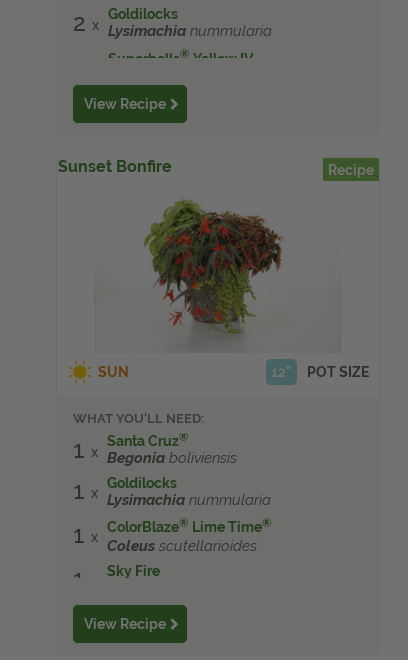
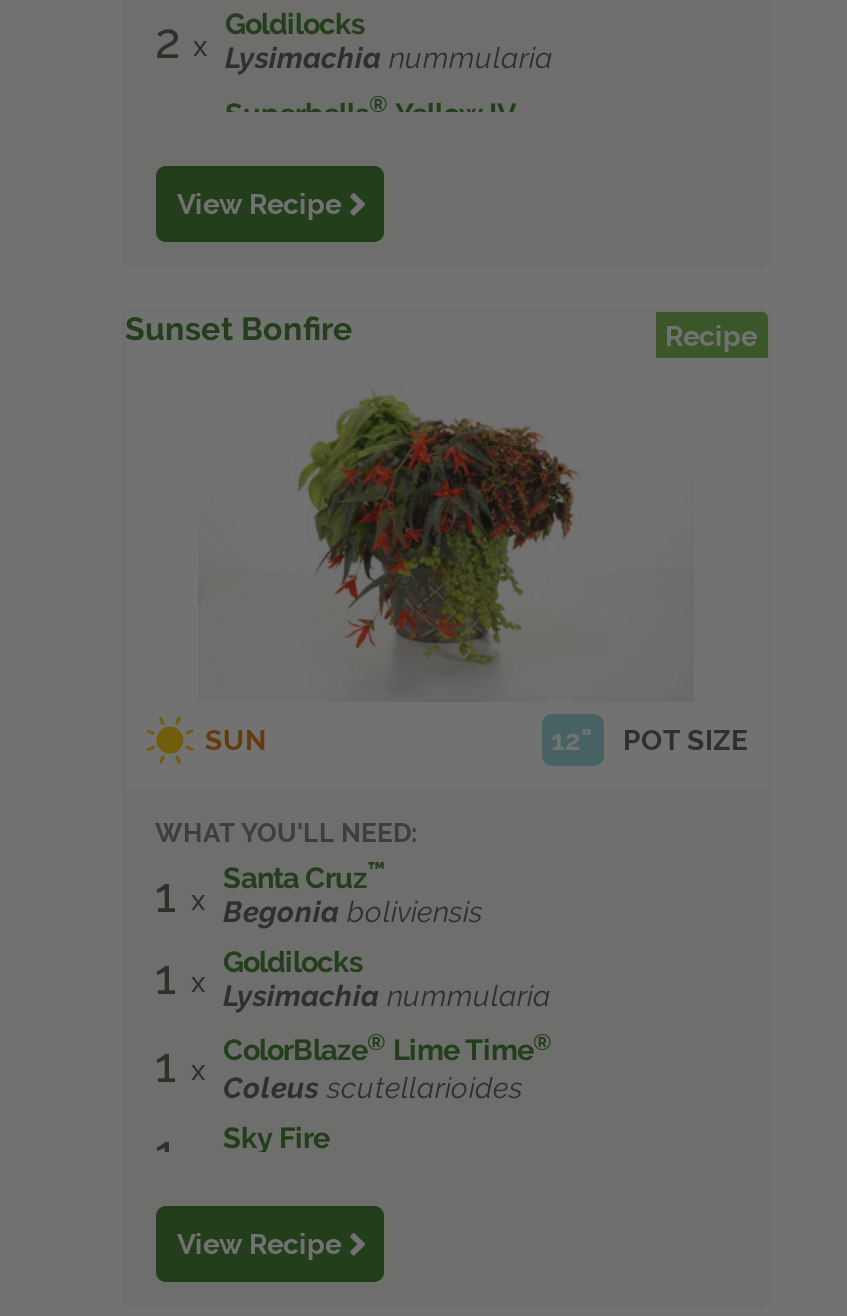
- Santa Cruz®
+ Santa Cruz™
